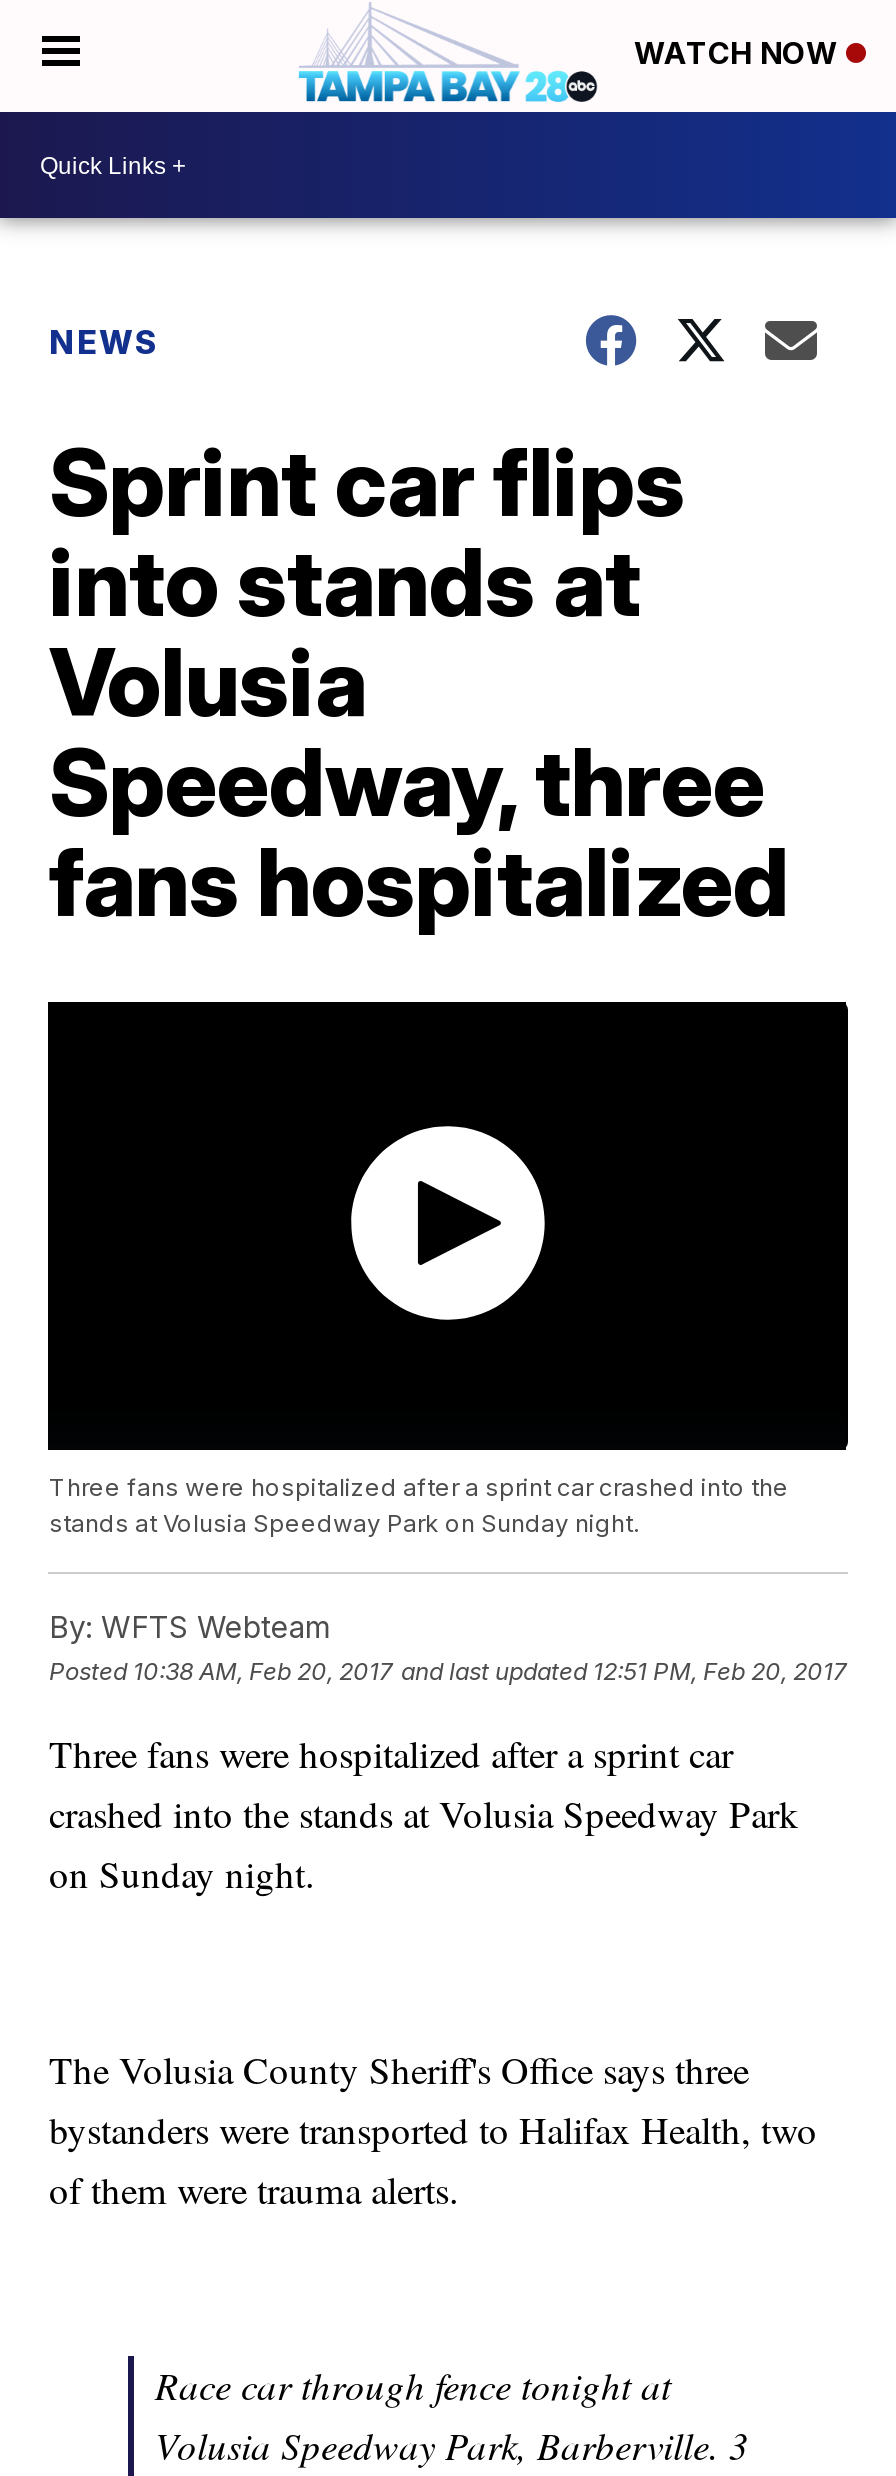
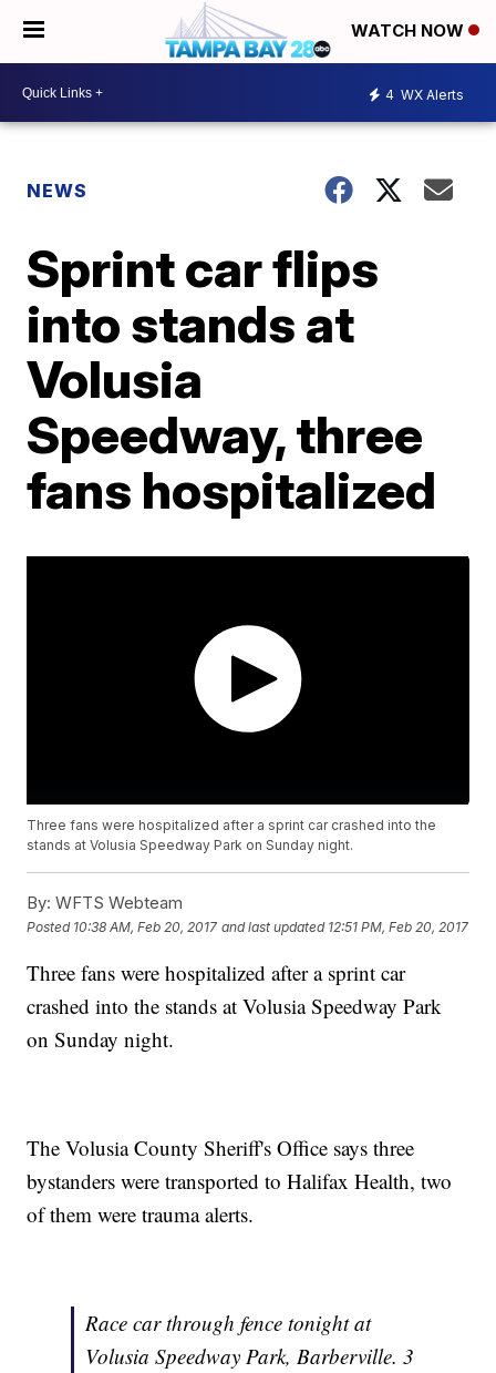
+ 4 WX Alerts
